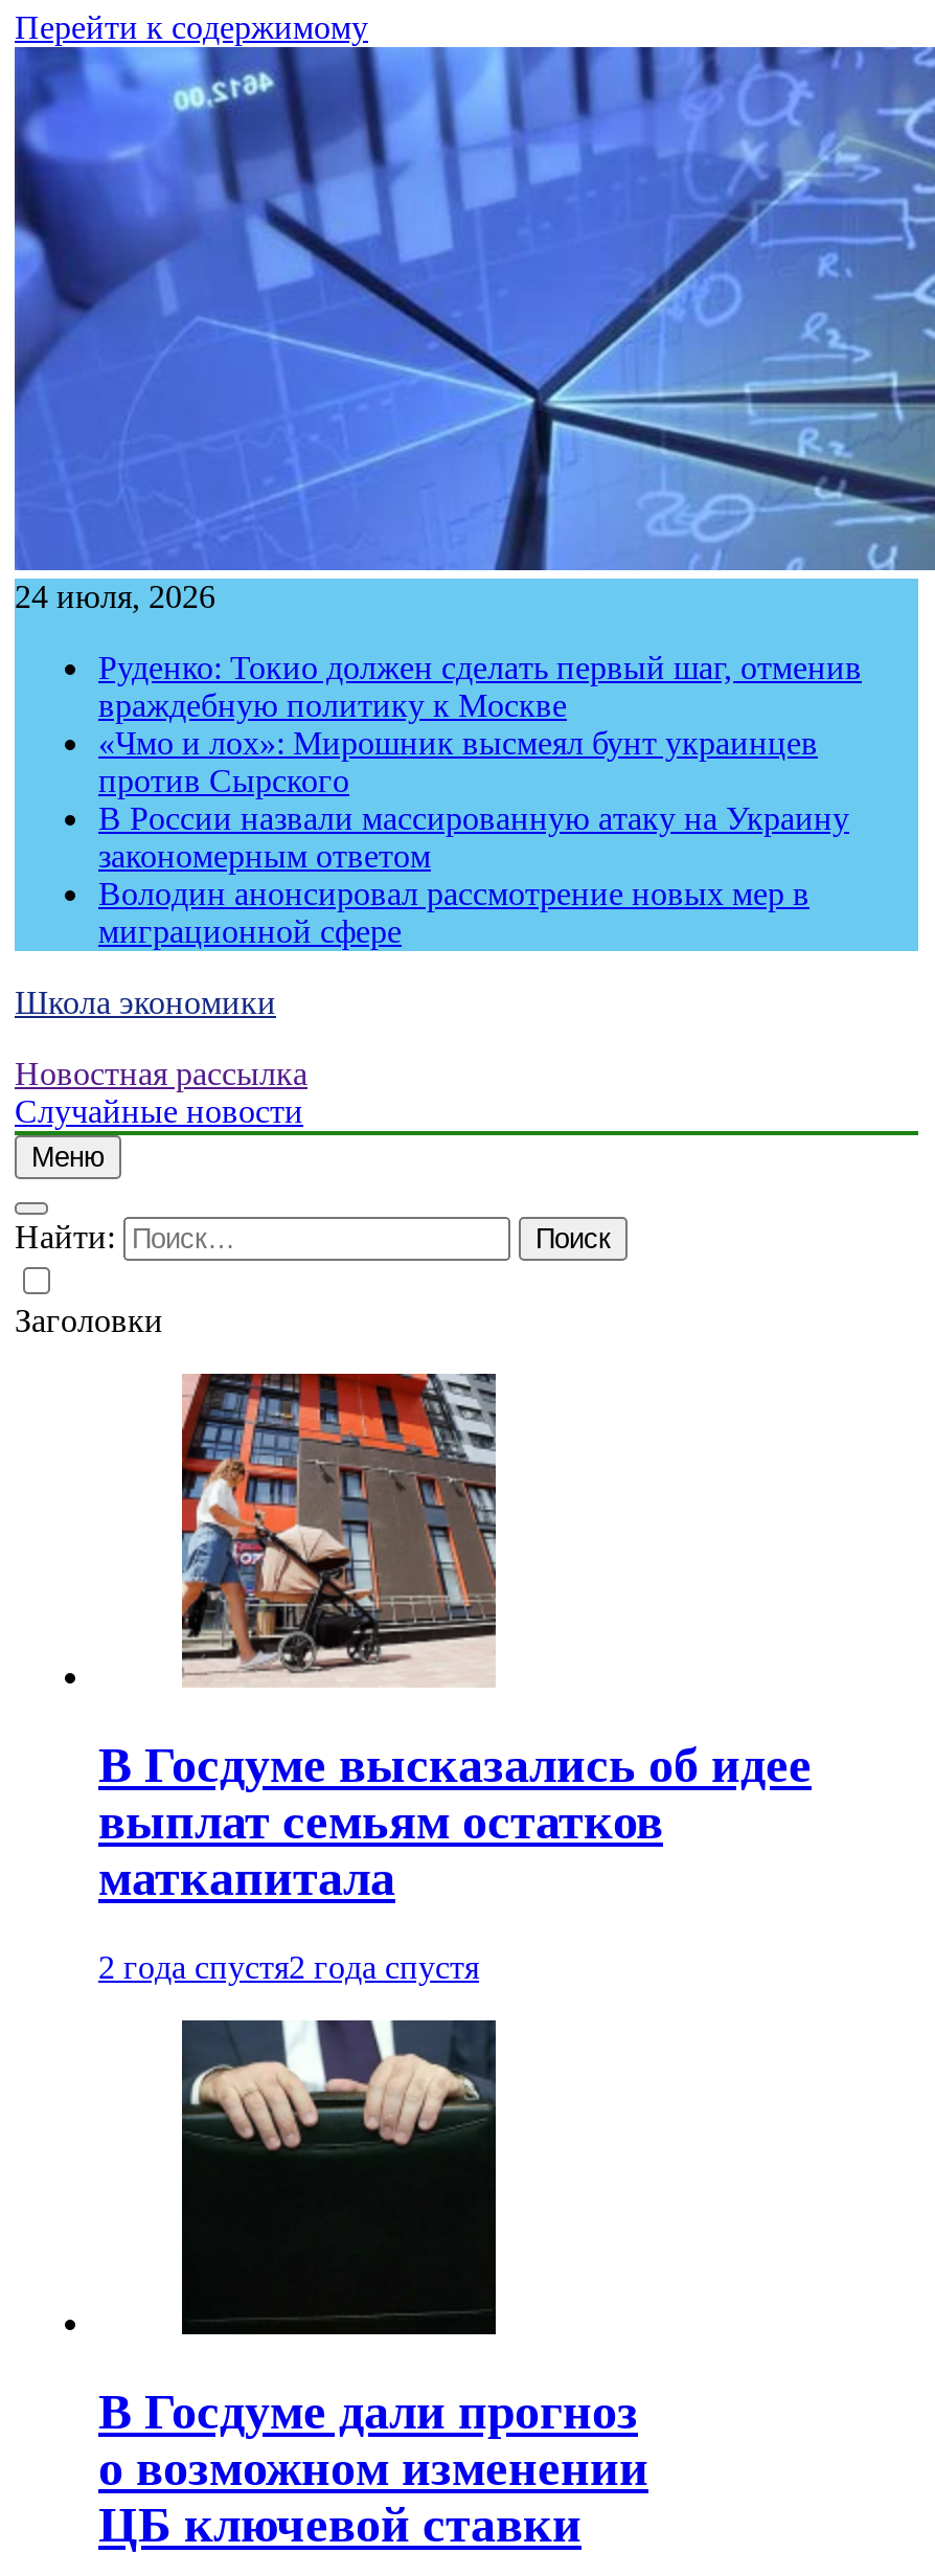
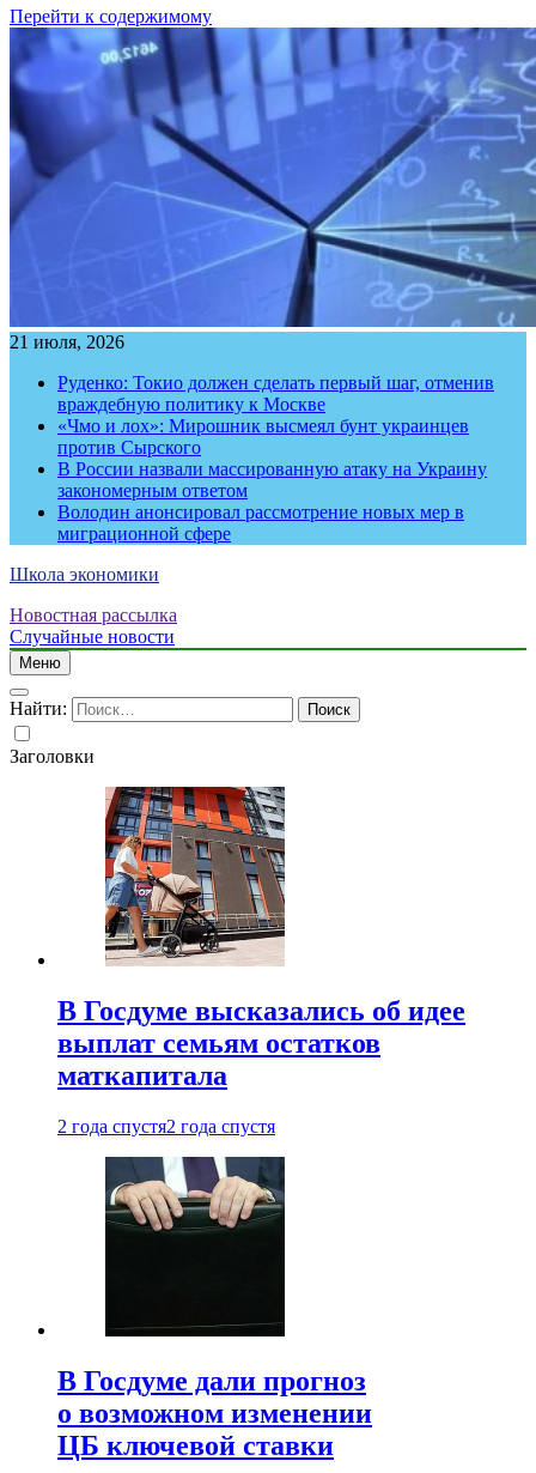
- 24 июля, 2026
+ 21 июля, 2026
